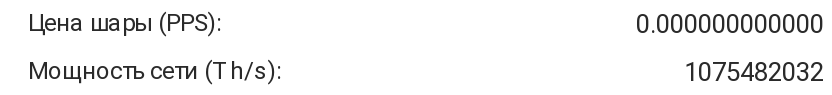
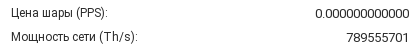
- 1075482032
+ 789555701
